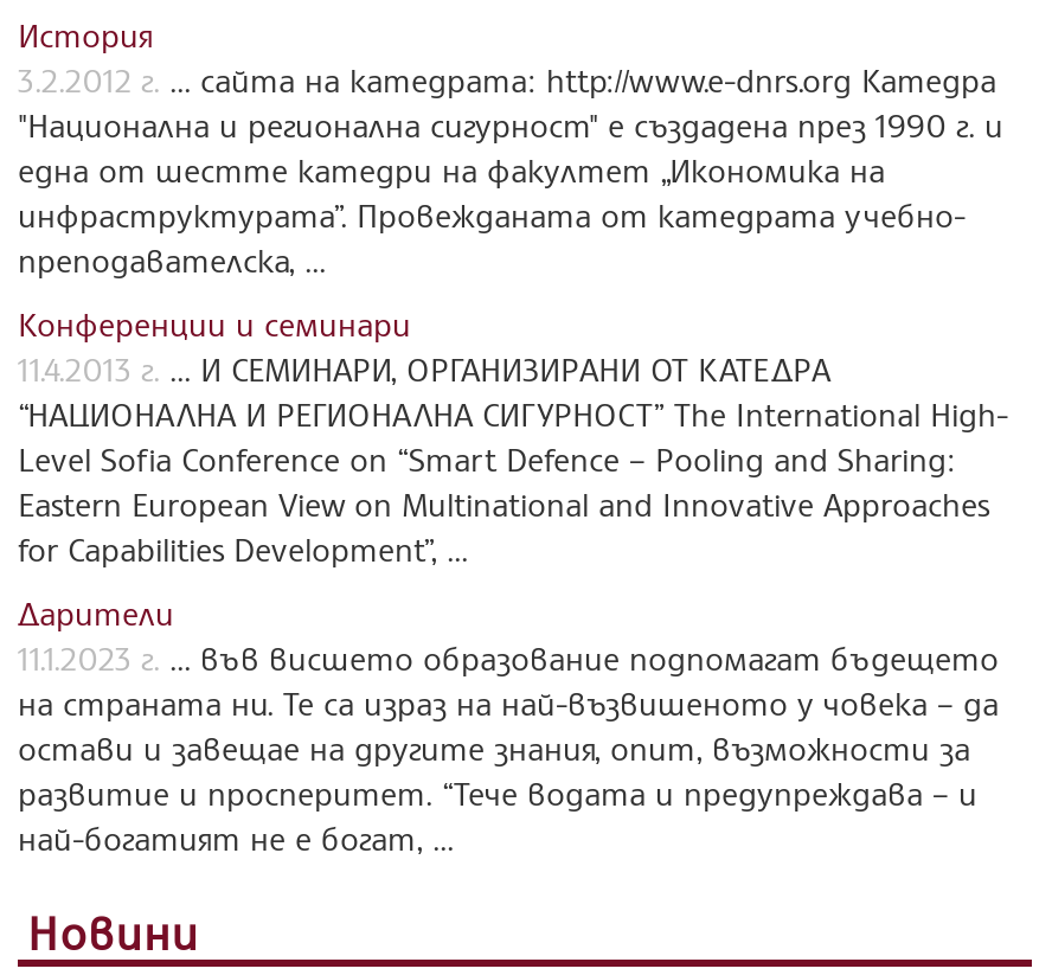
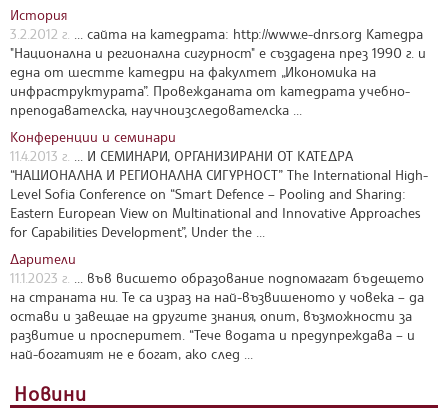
- преподавателска, ...
+ преподавателска, научноизследователска ...

- for Capabilities Development”, ...
+ for Capabilities Development”, Under the ...

- най-богатият не е богат, ...
+ най-богатият не е богат, ако след ...
